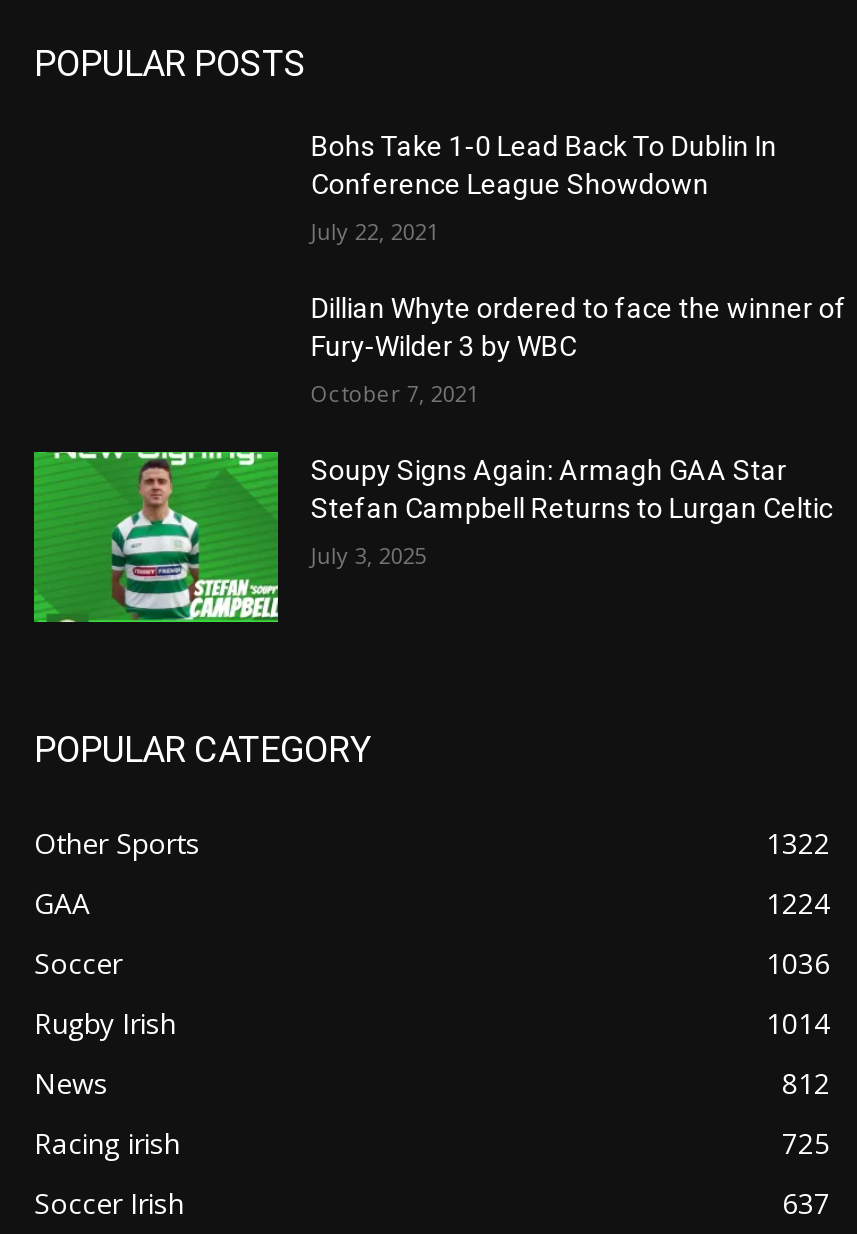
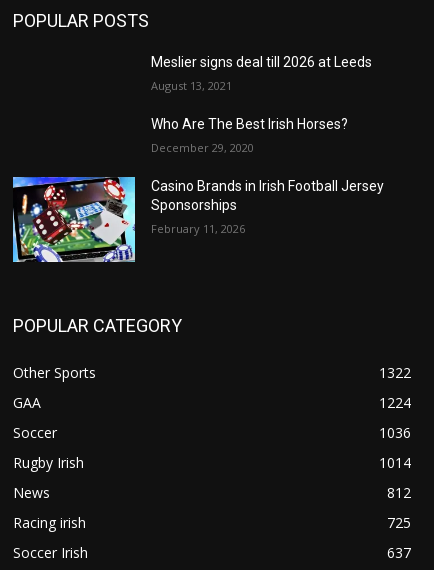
- Bohs Take 1-0 Lead Back To Dublin In
- Conference League Showdown
+ Meslier signs deal till 2026 at Leeds

- July 22, 2021
+ August 13, 2021

- Dillian Whyte ordered to face the winner of
- Fury-Wilder 3 by WBC
+ Who Are The Best Irish Horses?

- October 7, 2021
+ December 29, 2020

- [image]
- Soupy Signs Again: Armagh GAA Star
- Stefan Campbell Returns to Lurgan Celtic
+ [image]
+ Casino Brands in Irish Football Jersey
+ Sponsorships

- July 3, 2025
+ February 11, 2026
